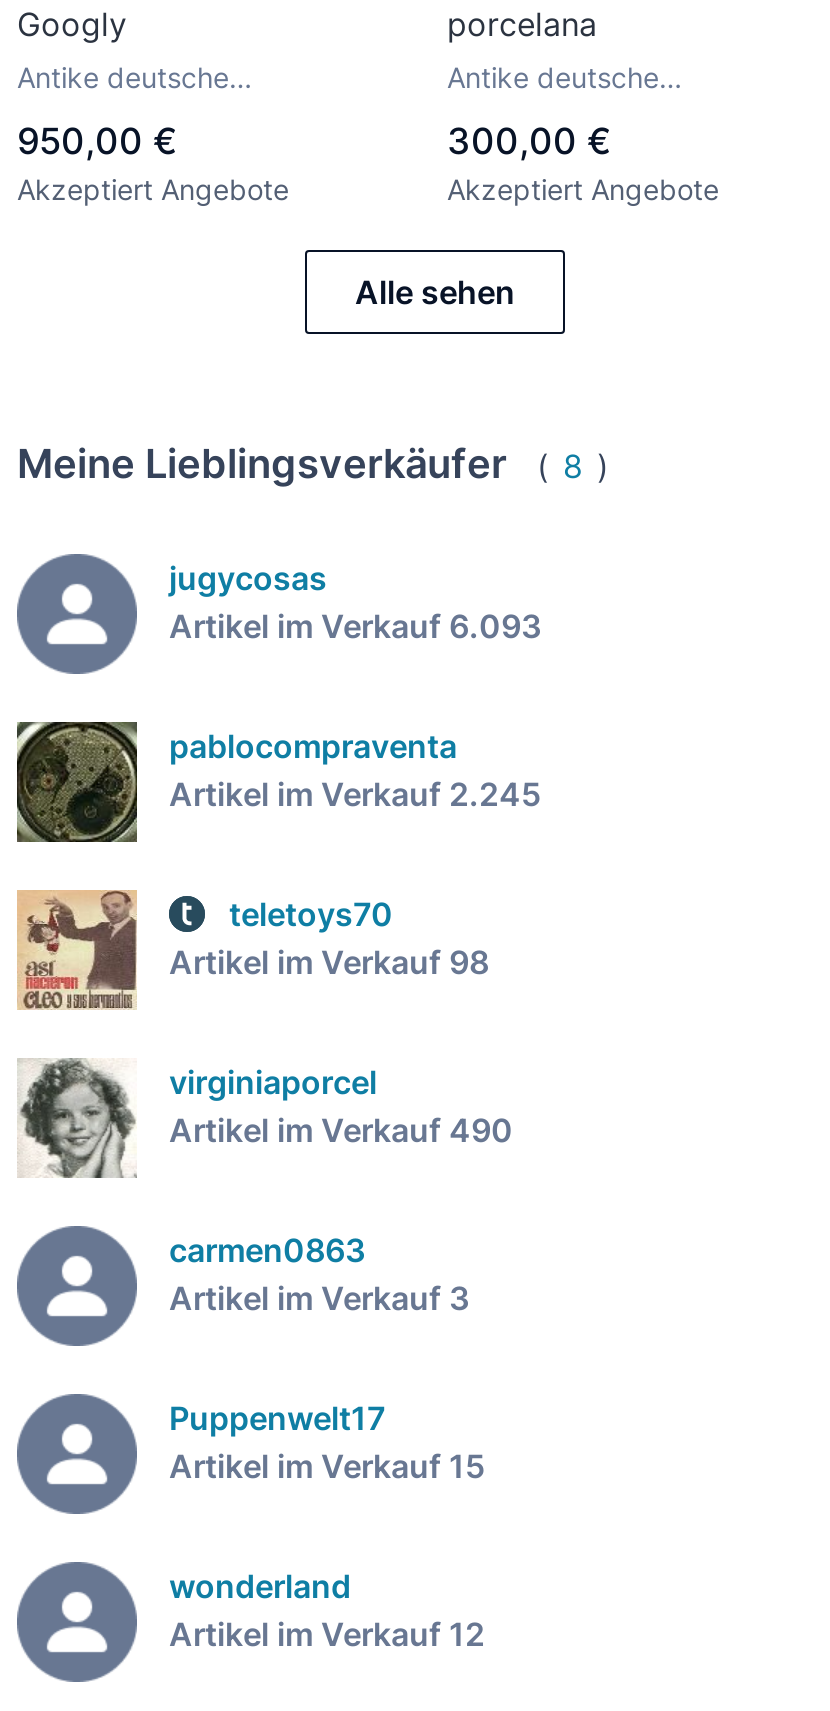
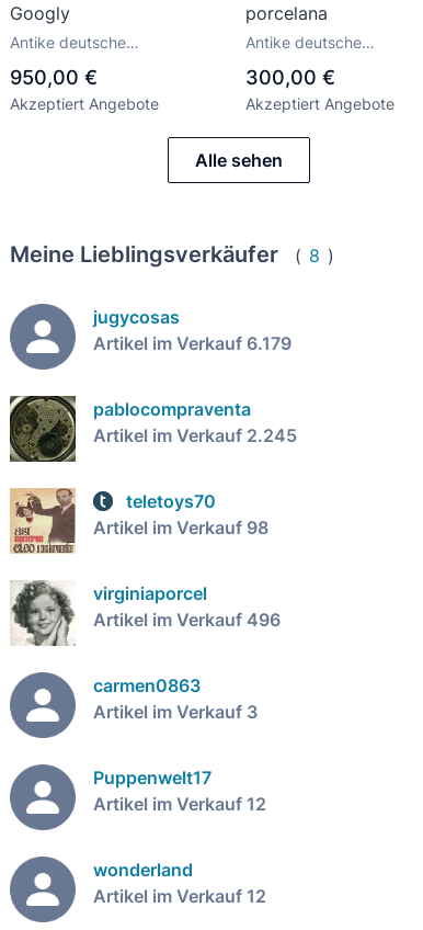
- Artikel im Verkauf 6.093
+ Artikel im Verkauf 6.179

- Artikel im Verkauf 490
+ Artikel im Verkauf 496

- Artikel im Verkauf 15
+ Artikel im Verkauf 12
